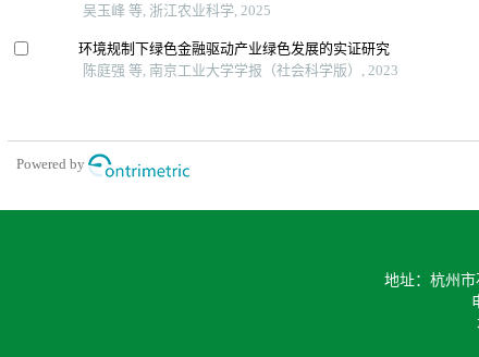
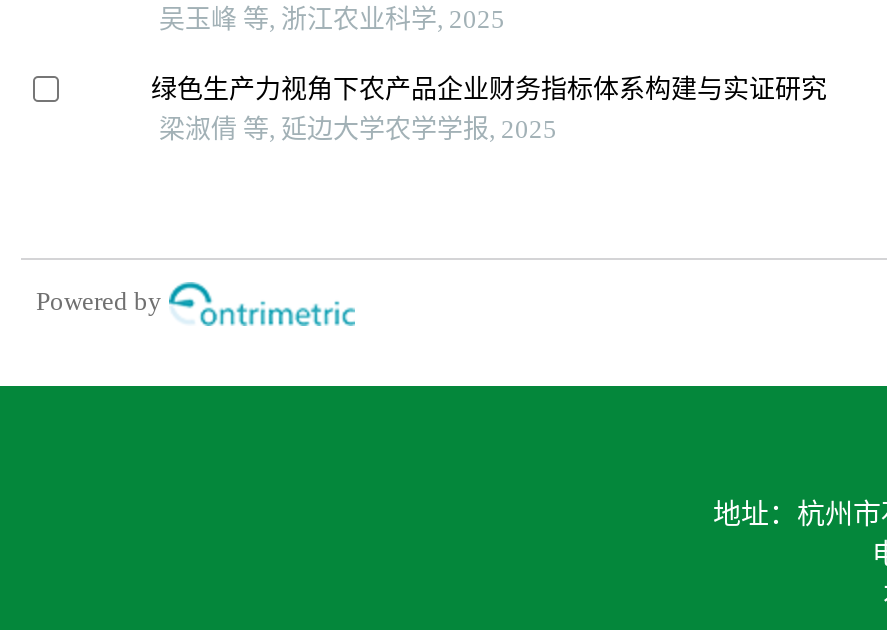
- 环境规制下绿色金融驱动产业绿色发展的实证研究
- 陈庭强 等, 南京工业大学学报（社会科学版）, 2023
+ 绿色生产力视角下农产品企业财务指标体系构建与实证研究
+ 梁淑倩 等, 延边大学农学学报, 2025
